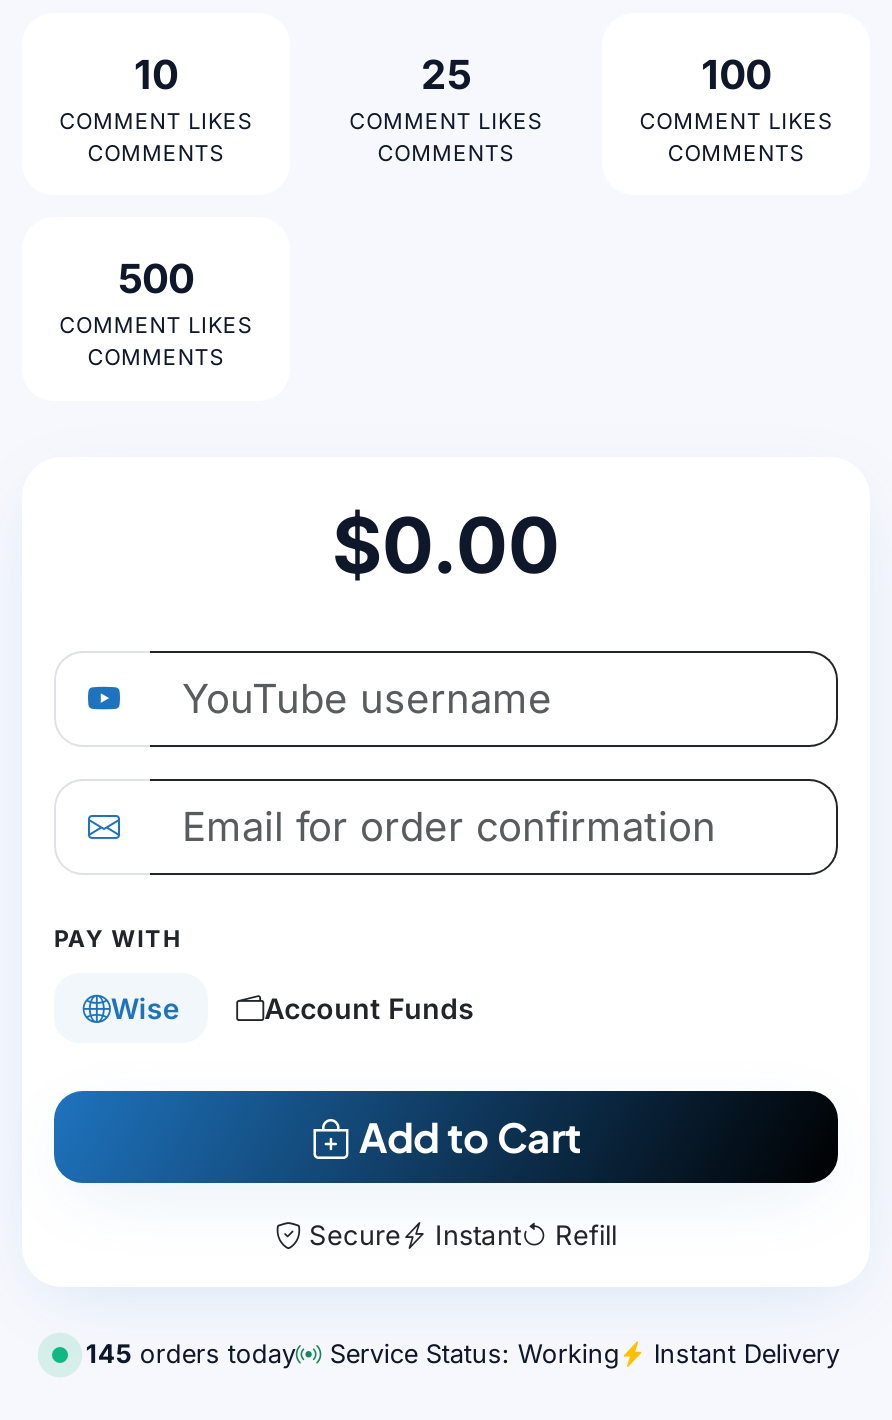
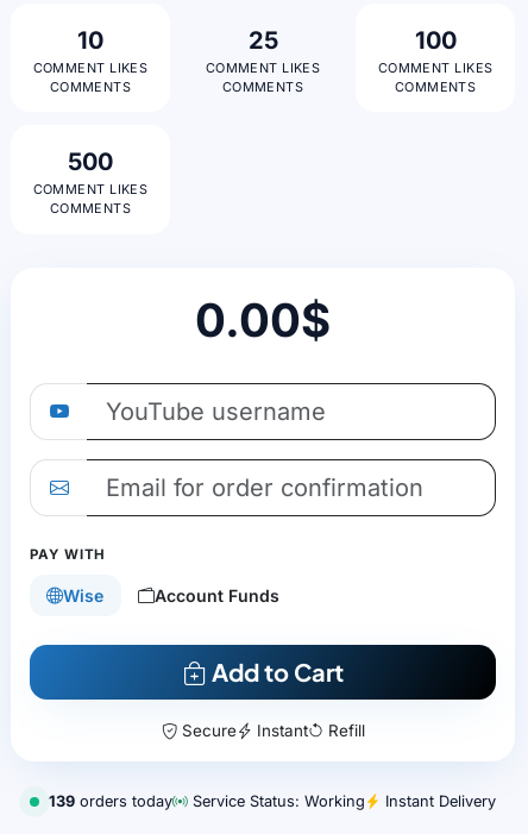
- $0.00
+ 0.00$

- 145 orders today Service Status: Working Instant Delivery
+ 139 orders today Service Status: Working Instant Delivery
